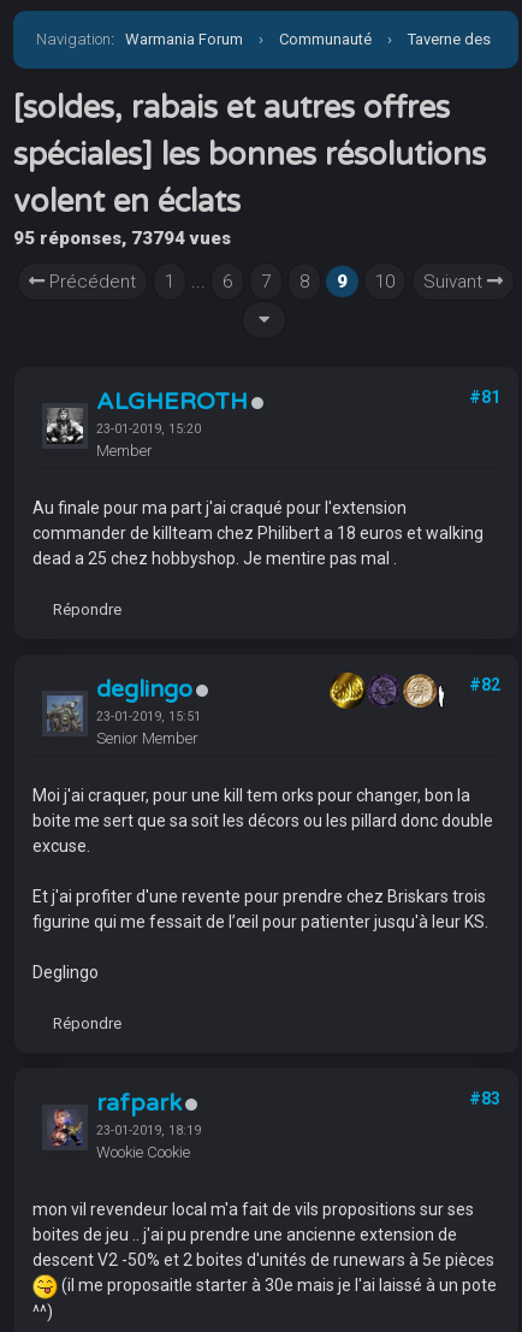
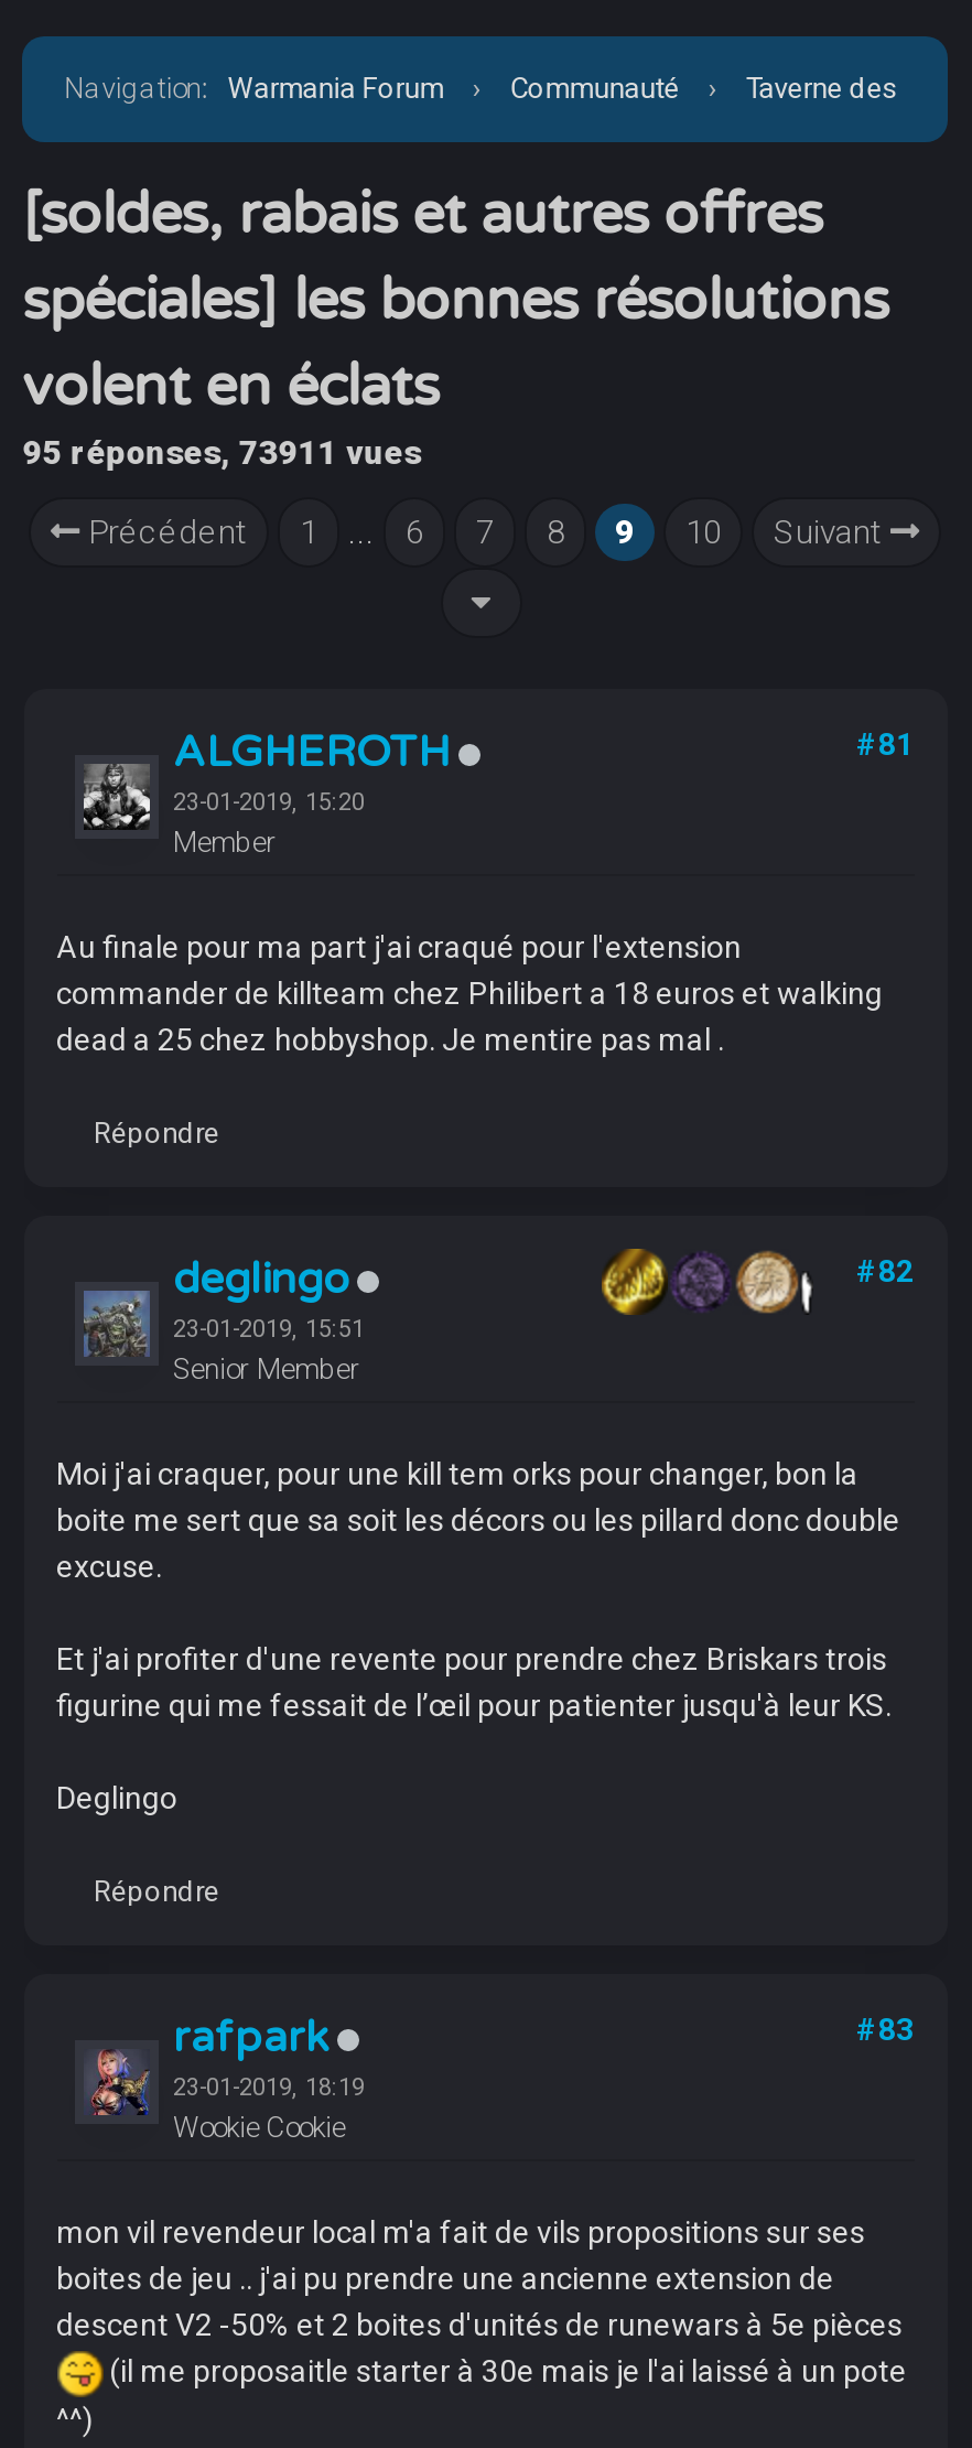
- 95 réponses, 73794 vues
+ 95 réponses, 73911 vues
